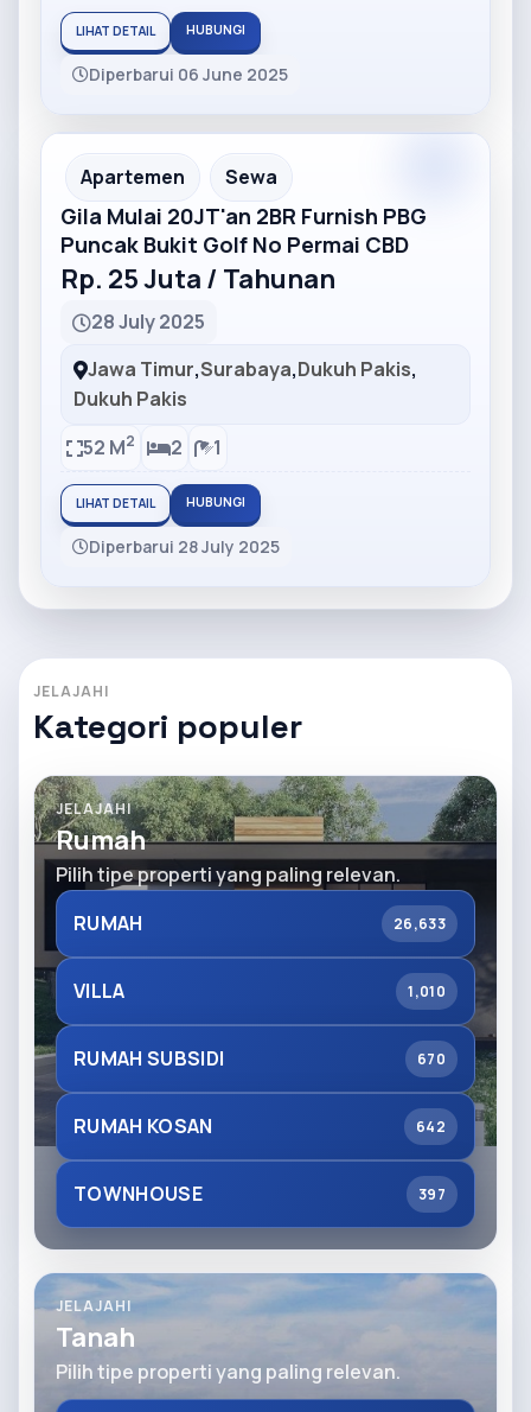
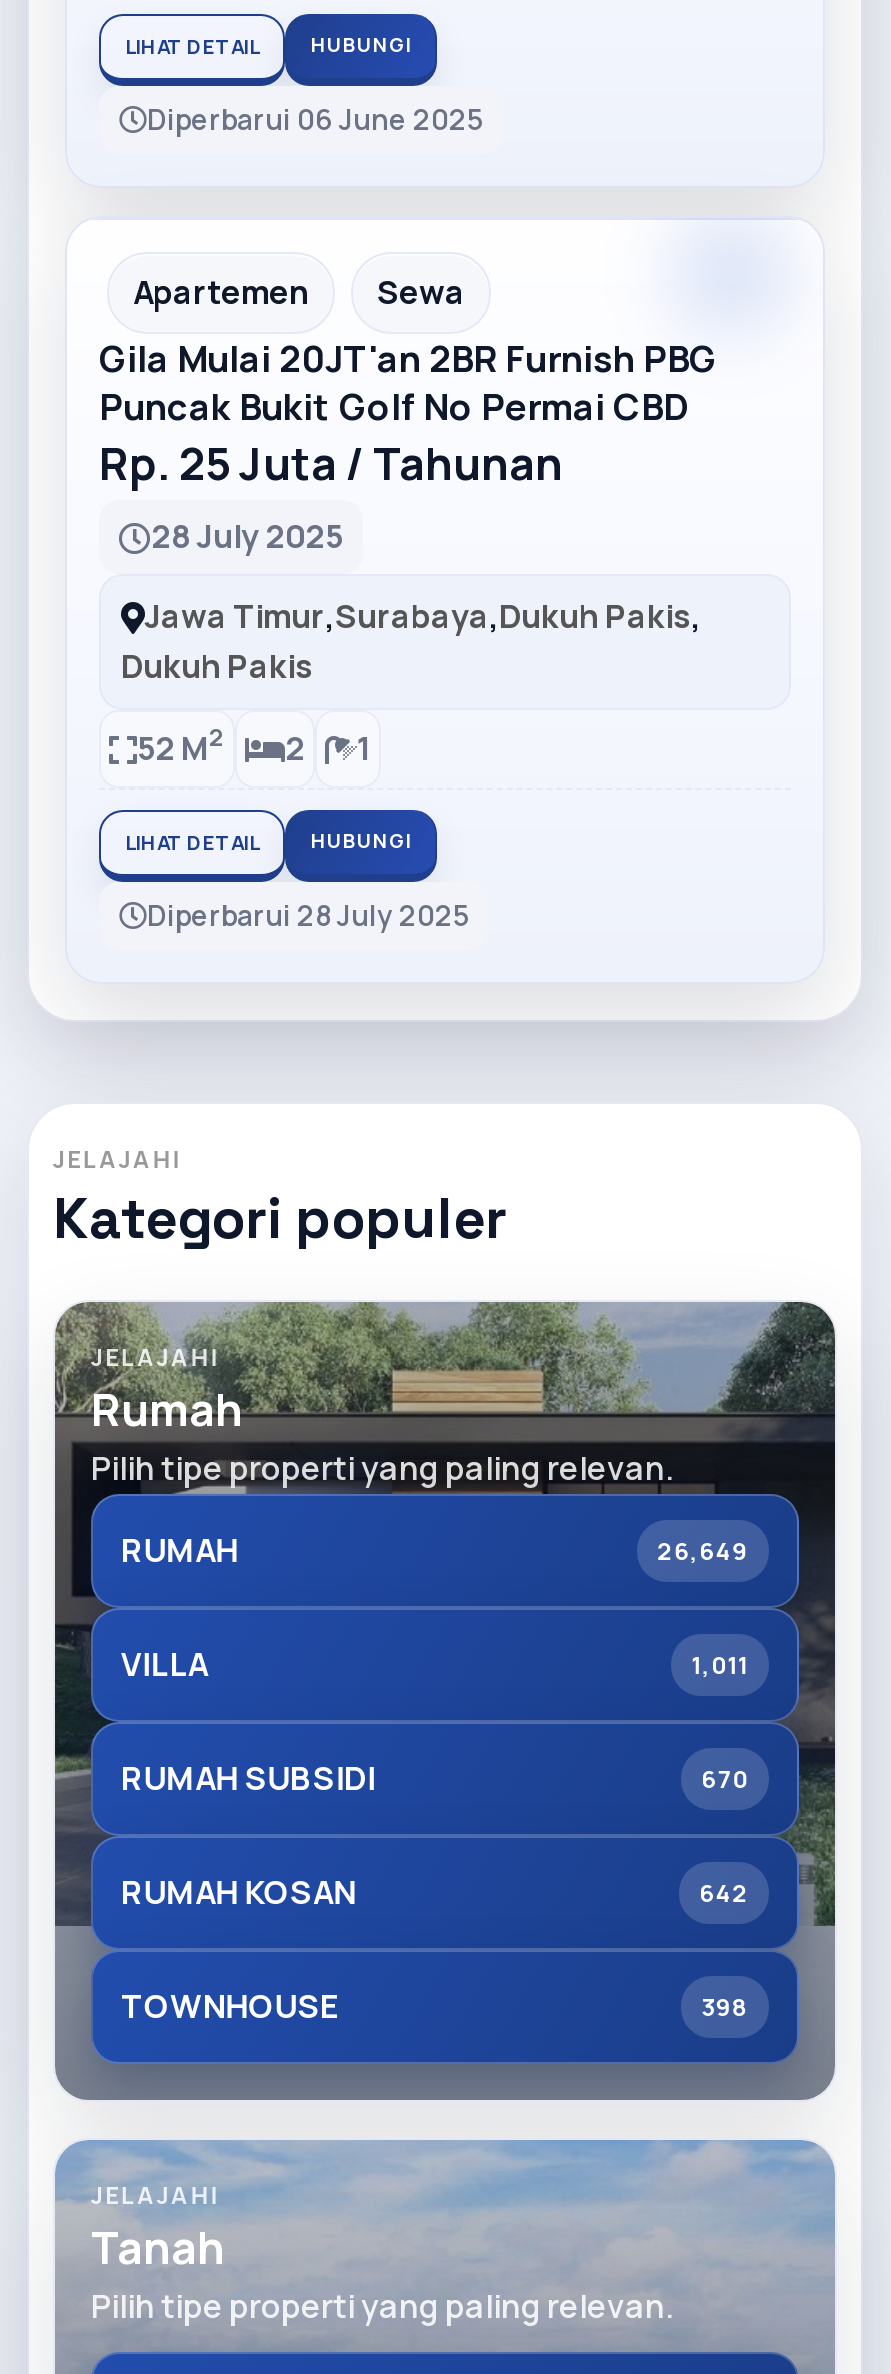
- 26,633
+ 26,649

- 1,010
+ 1,011

- 397
+ 398
